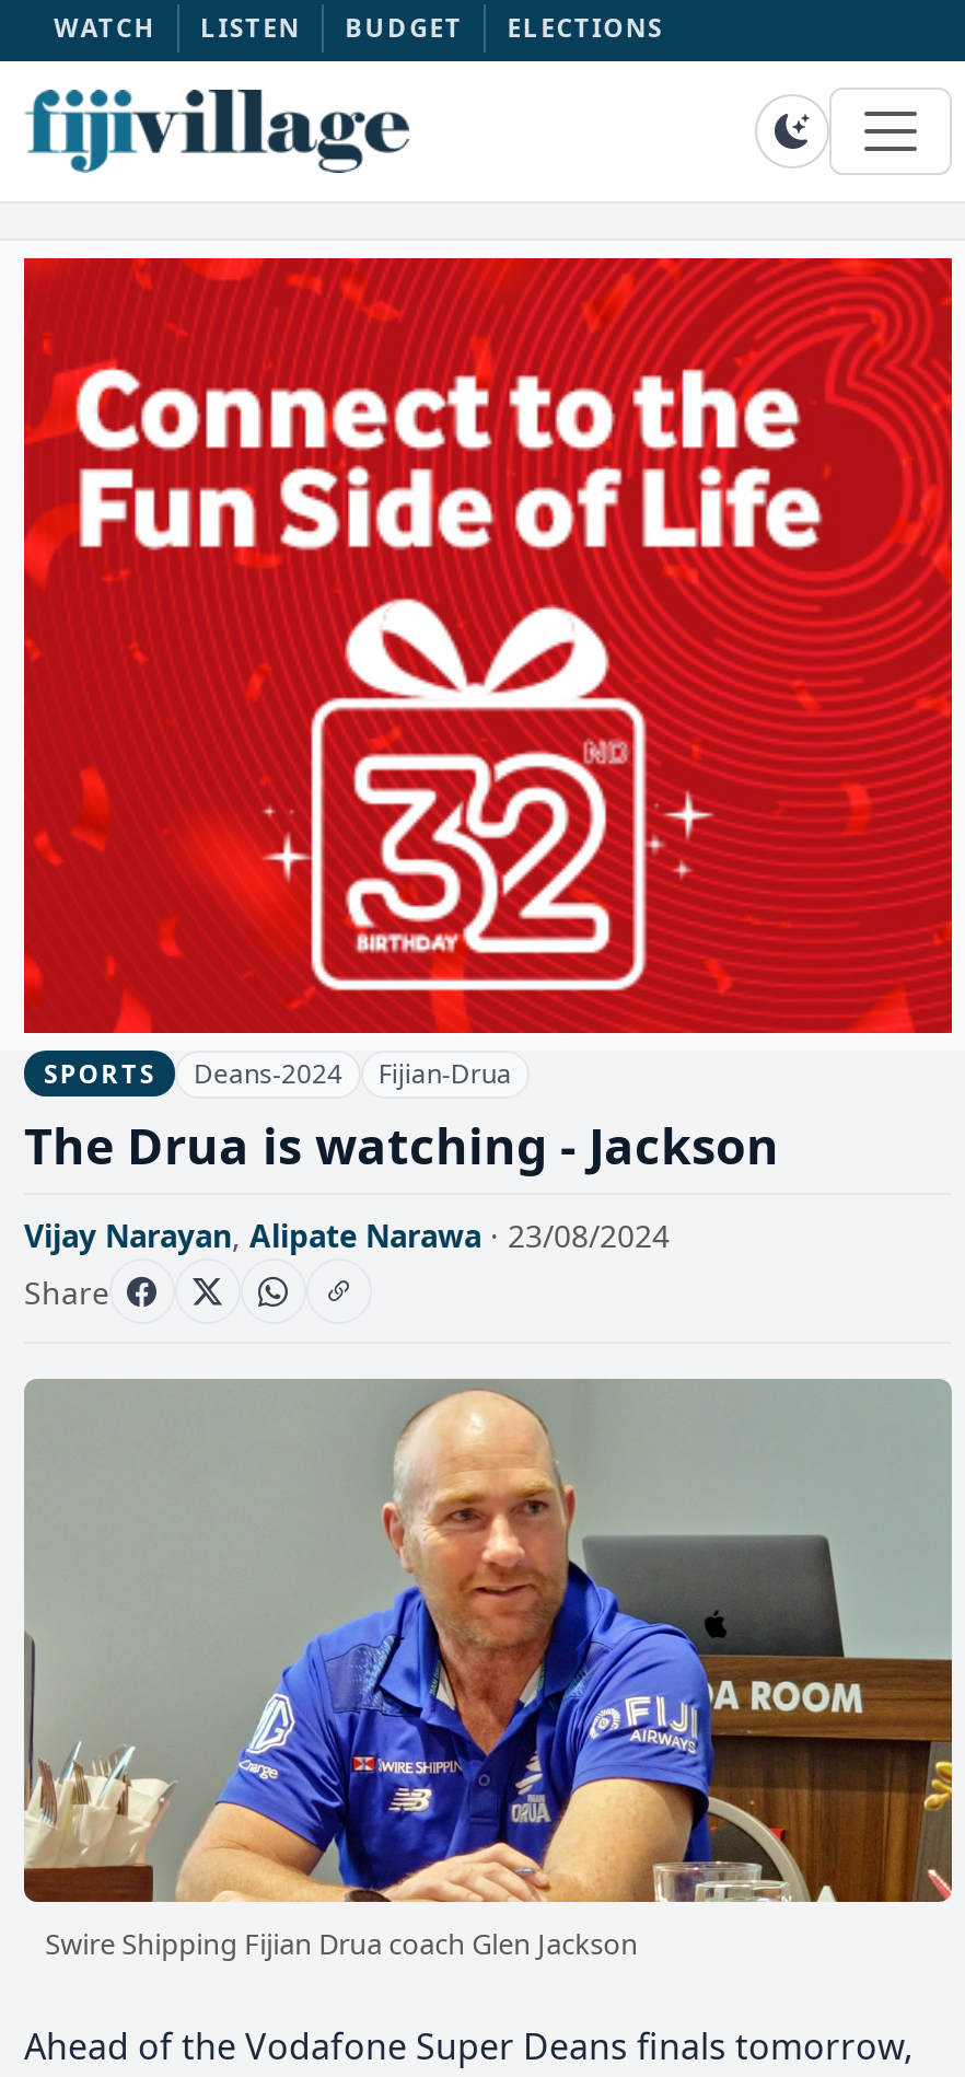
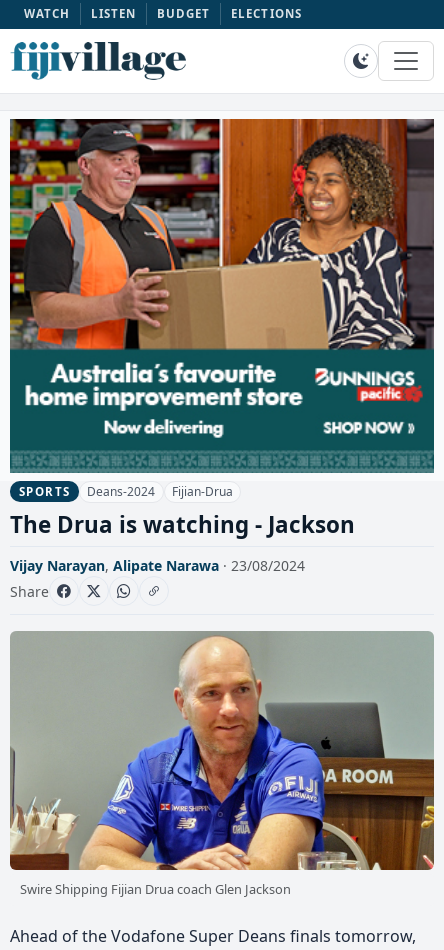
- [image]
+ [image]
